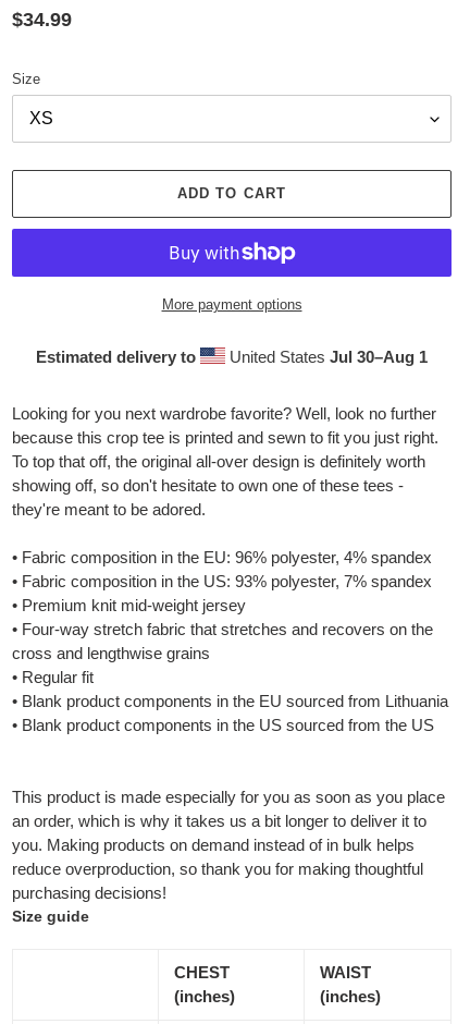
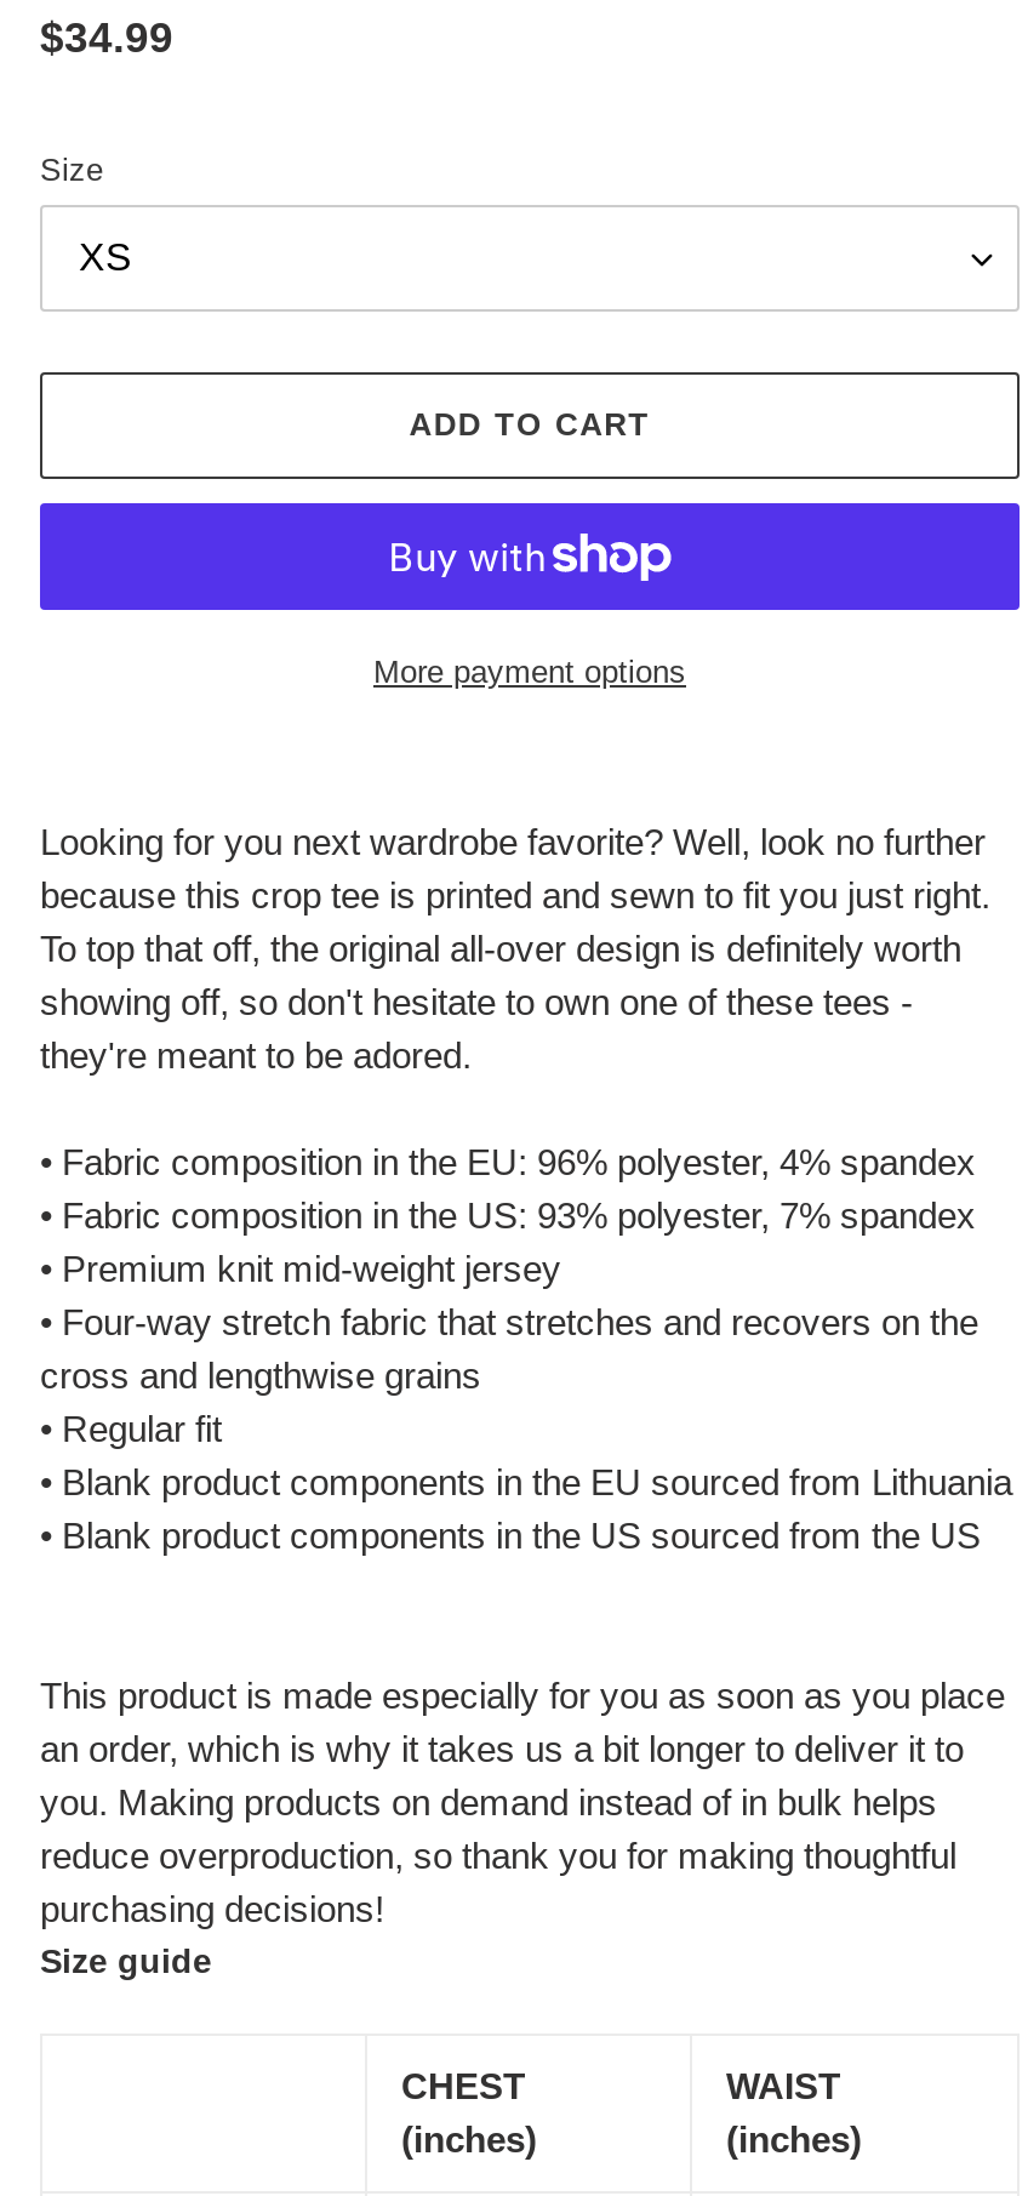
- Estimated delivery to
- United States Jul 30–Aug 1
